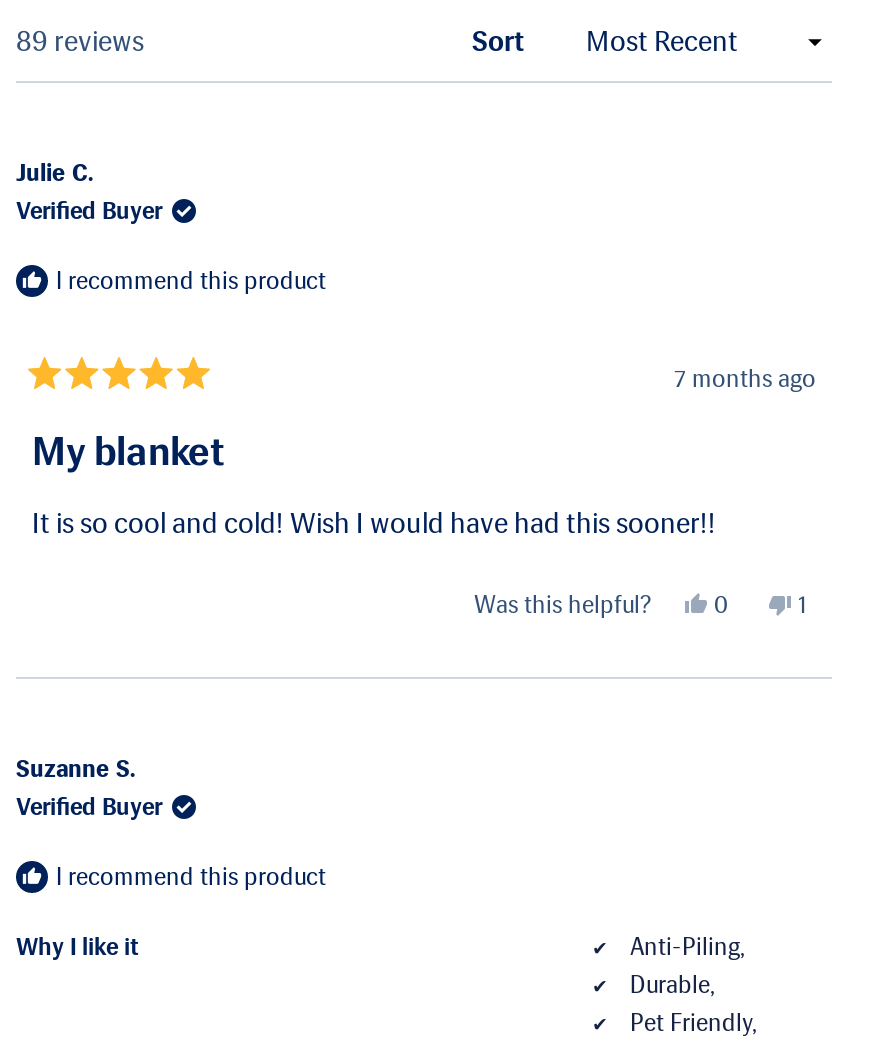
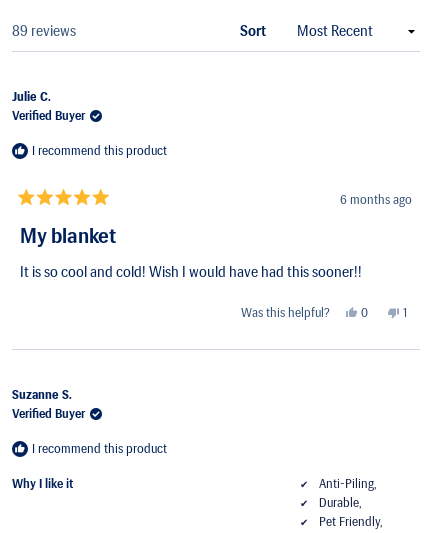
- 7 months ago
+ 6 months ago
